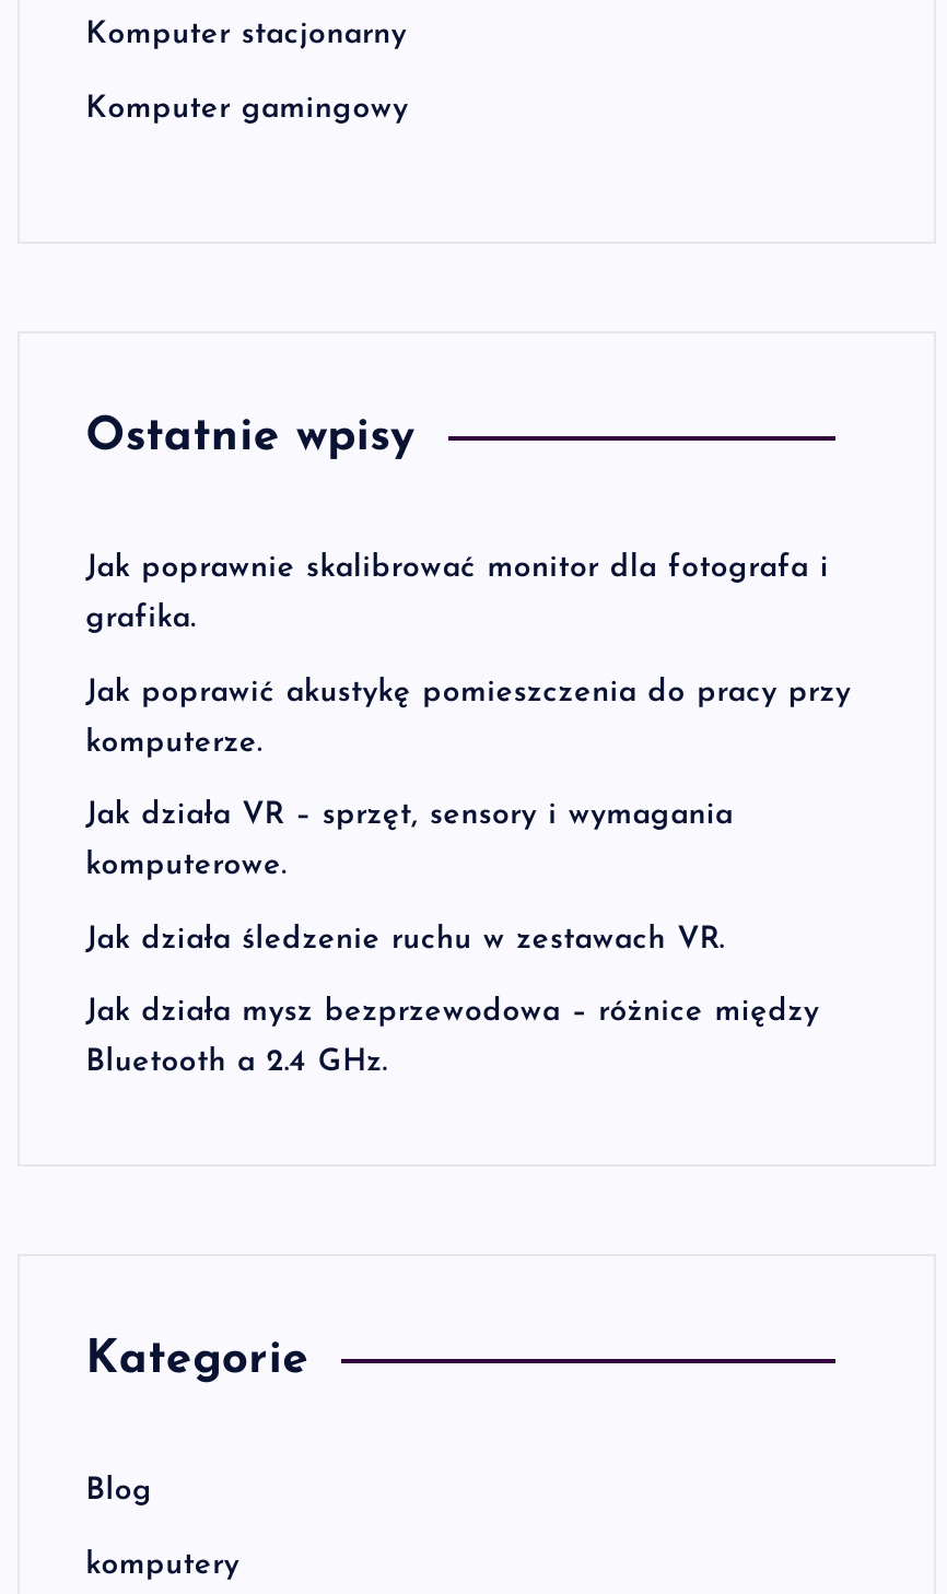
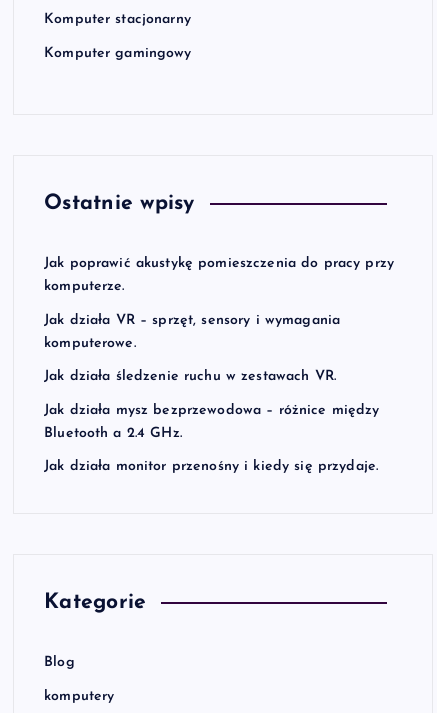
- Jak poprawnie skalibrować monitor dla fotografa i
- grafika.

moved up: Jak poprawić akustykę pomieszczenia do pracy przy | komputerze. | Jak działa VR – sprzęt, sensory i wymagania | komputerowe. | Jak działa śledzenie ruchu w zestawach VR. | Jak działa mysz bezprzewodowa – różnice między | Bluetooth a 2.4 GHz.

+ Jak działa monitor przenośny i kiedy się przydaje.
